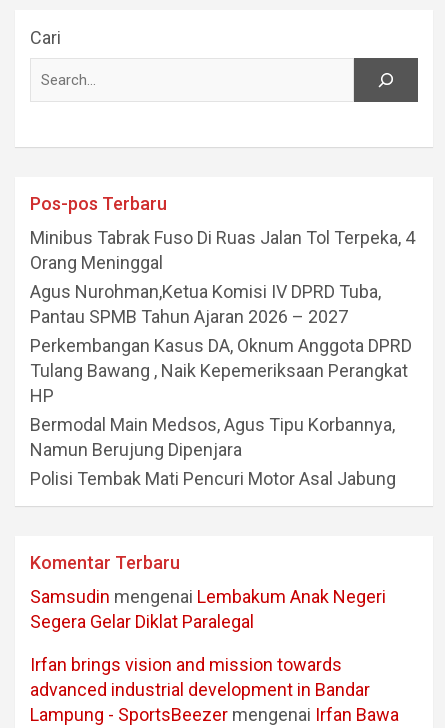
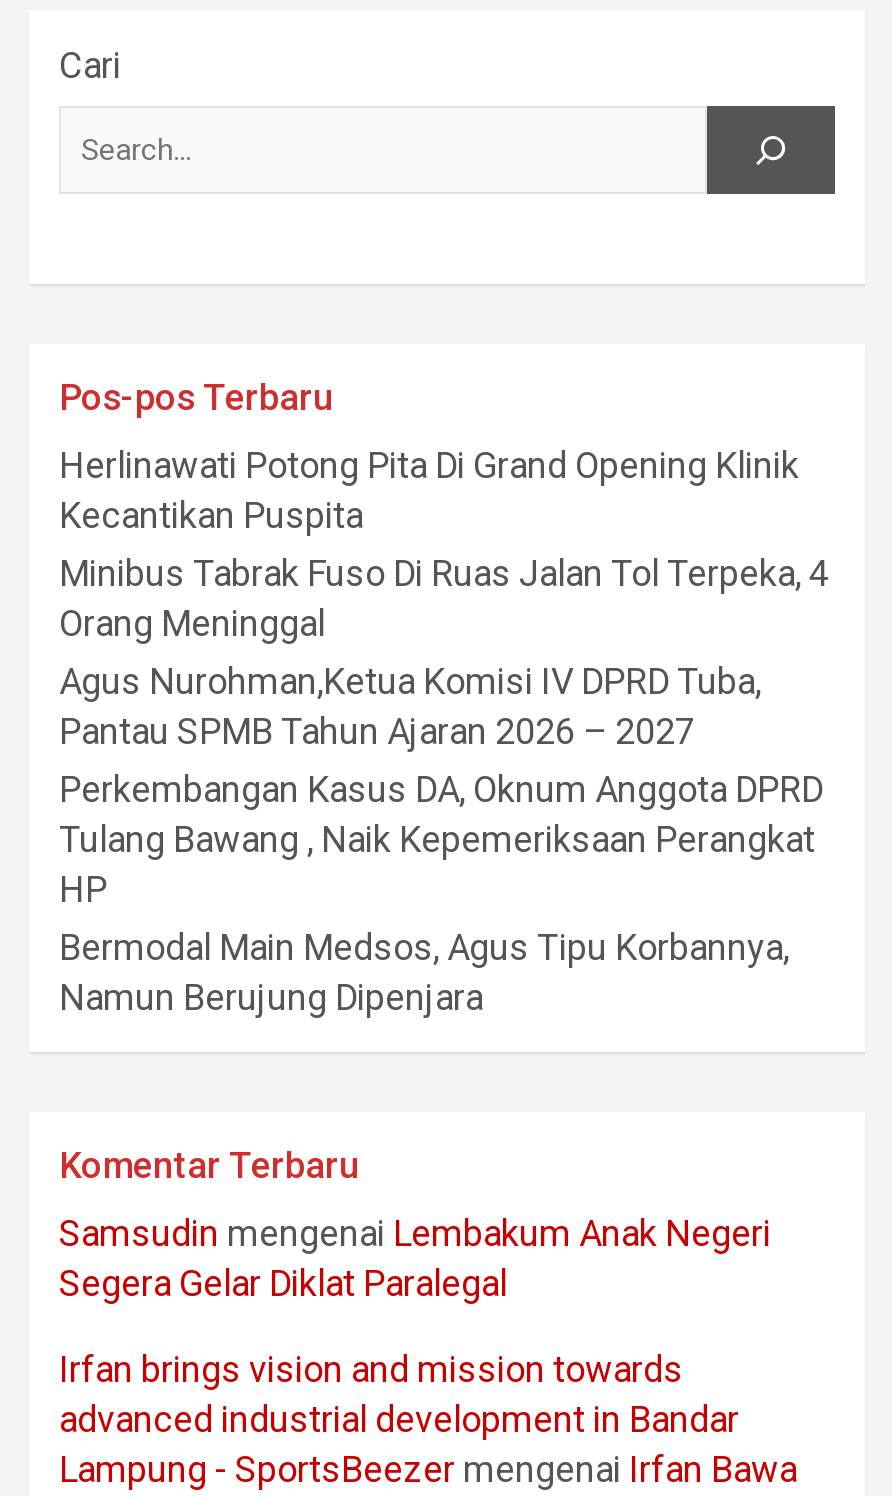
+ Herlinawati Potong Pita Di Grand Opening Klinik
+ Kecantikan Puspita

moved down: Minibus Tabrak Fuso Di Ruas Jalan Tol Terpeka, 4 | Orang Meninggal | Agus Nurohman,Ketua Komisi IV DPRD Tuba, | ... | Bermodal Main Medsos, Agus Tipu Korbannya, | Namun Berujung Dipenjara

- Polisi Tembak Mati Pencuri Motor Asal Jabung
